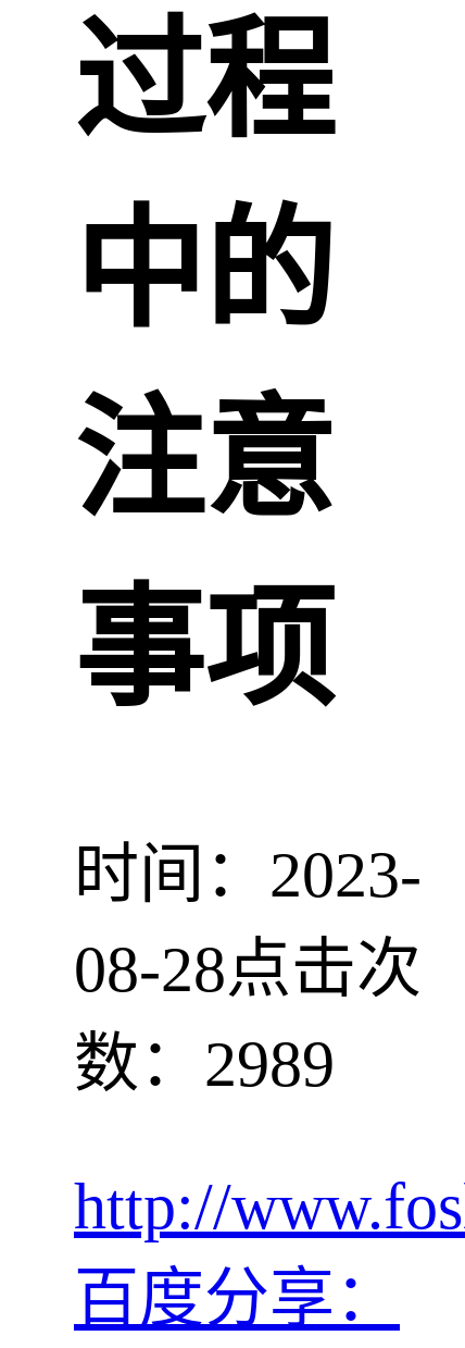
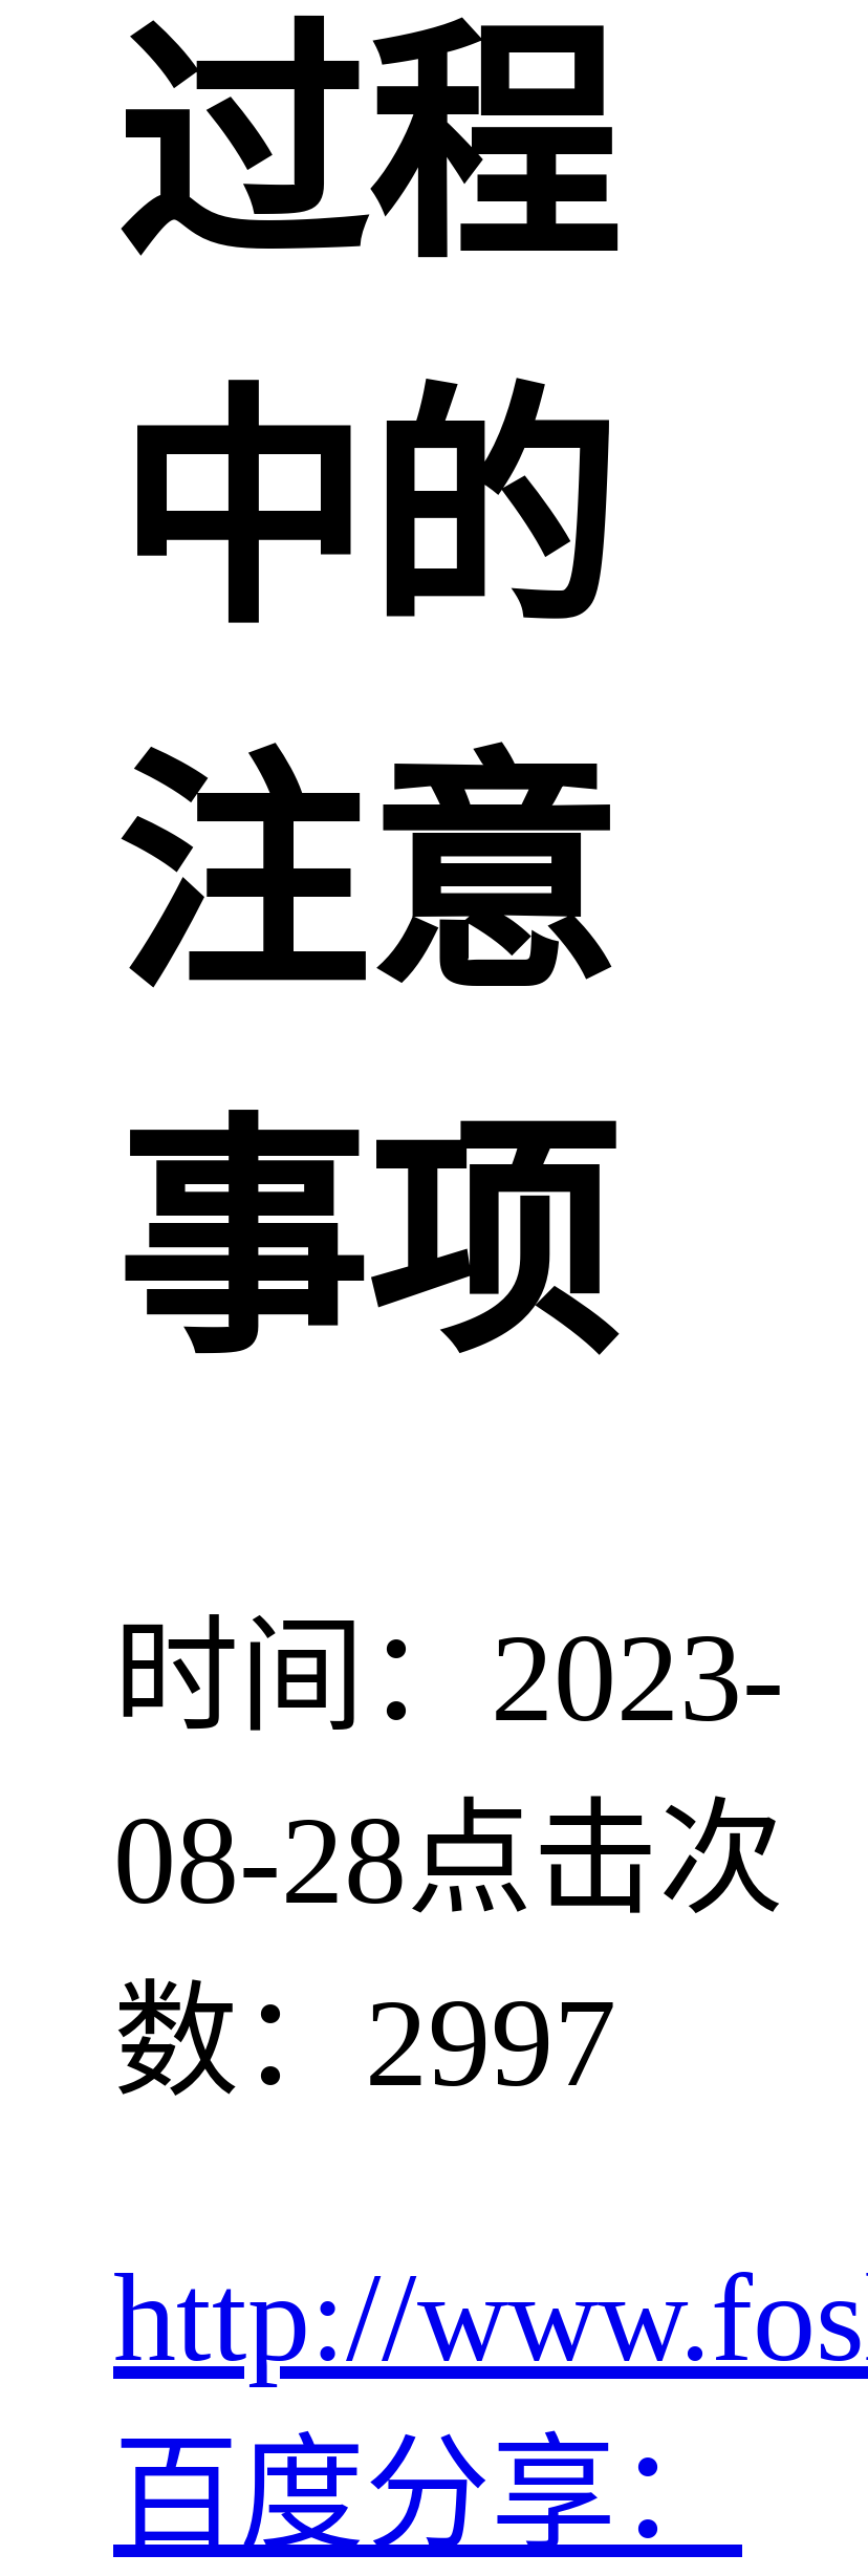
- 数：2989
+ 数：2997
